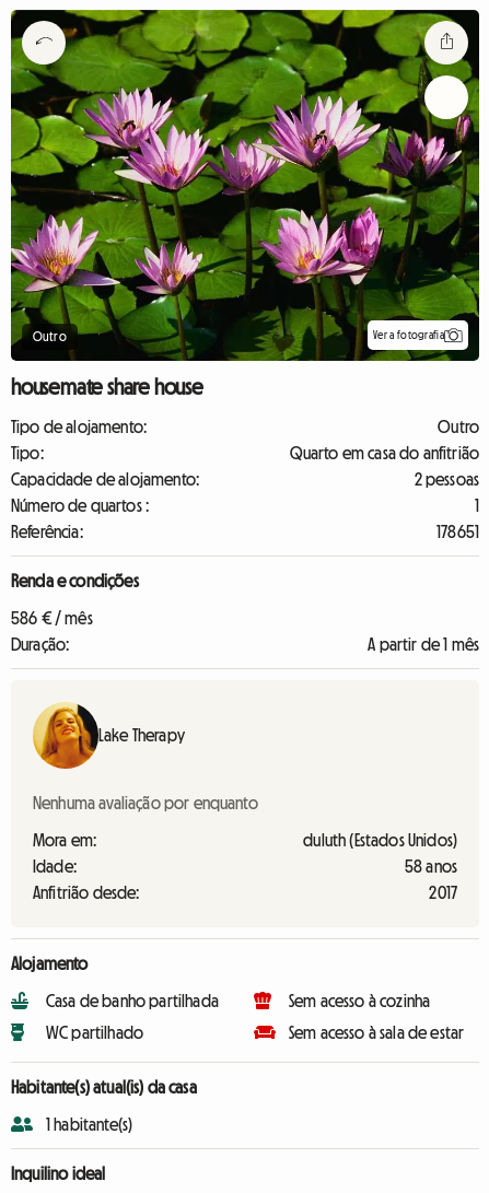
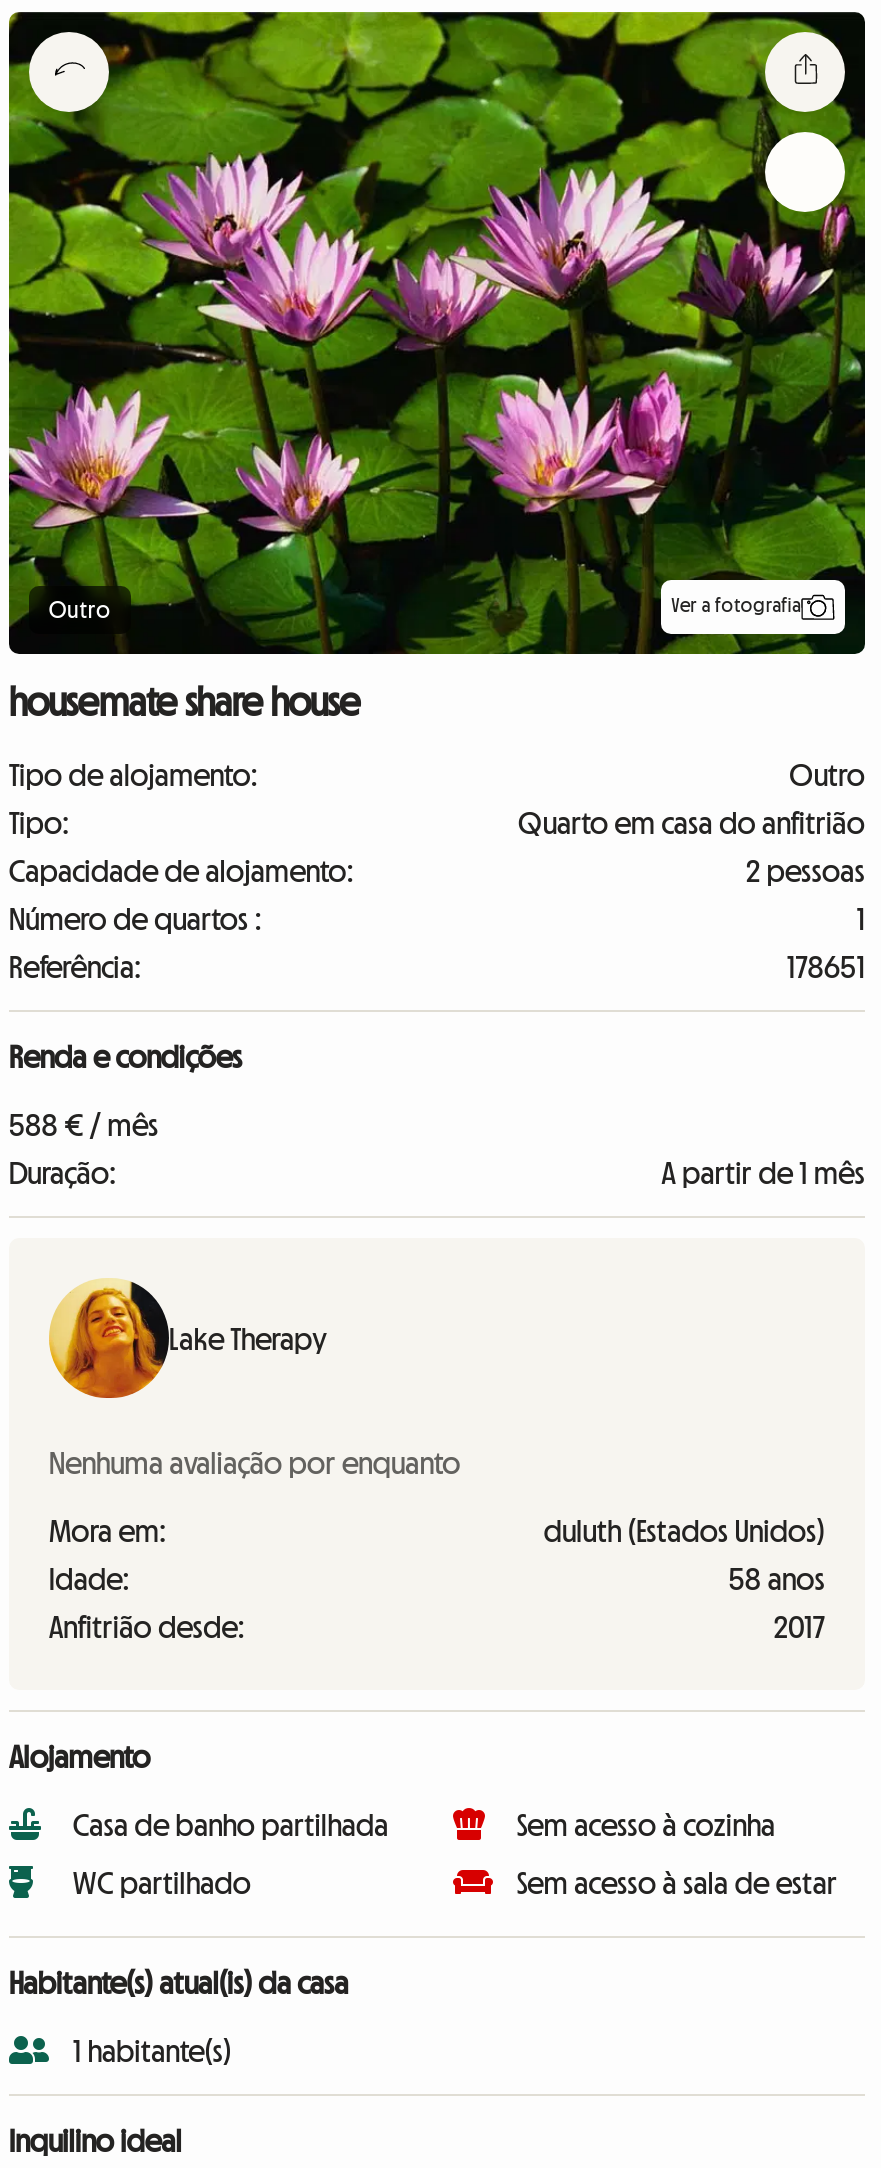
- 586 € / mês
+ 588 € / mês
